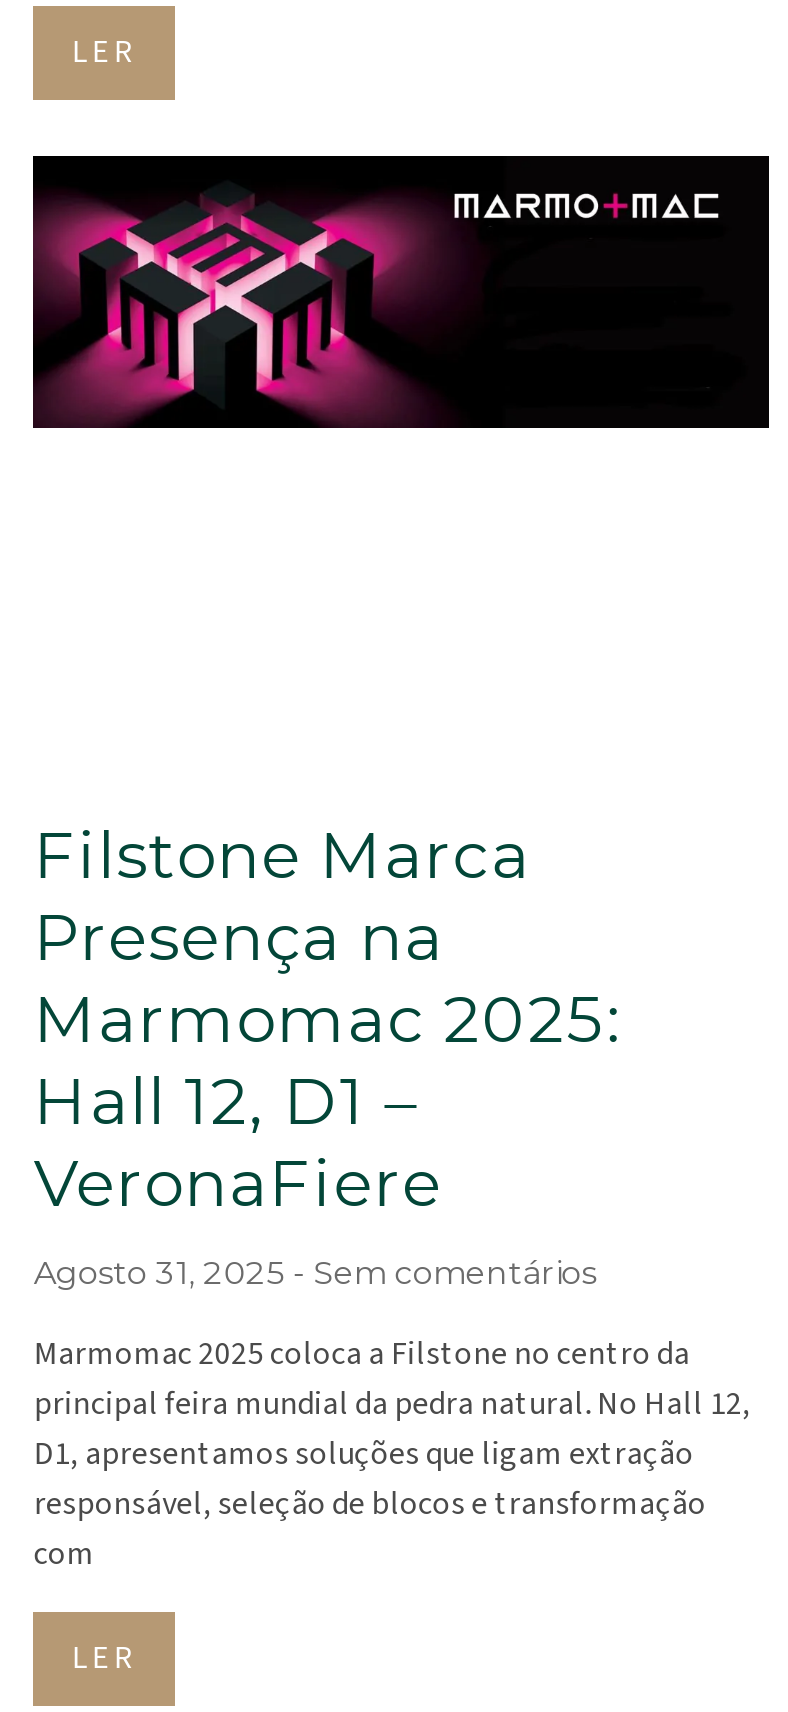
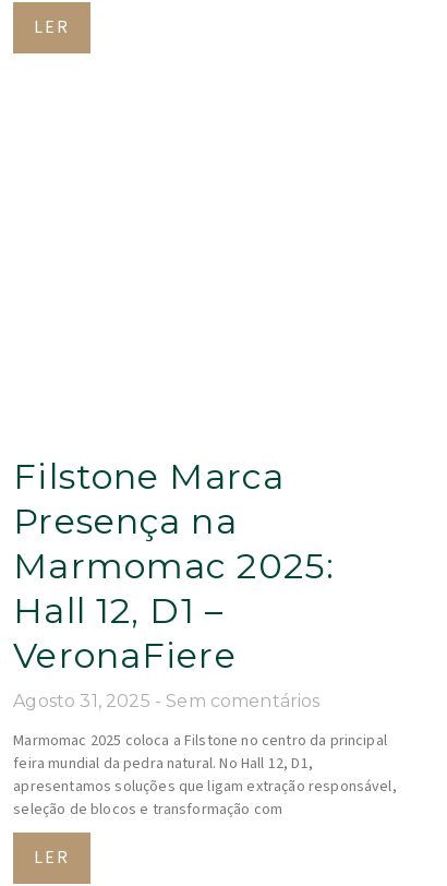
- [image]
